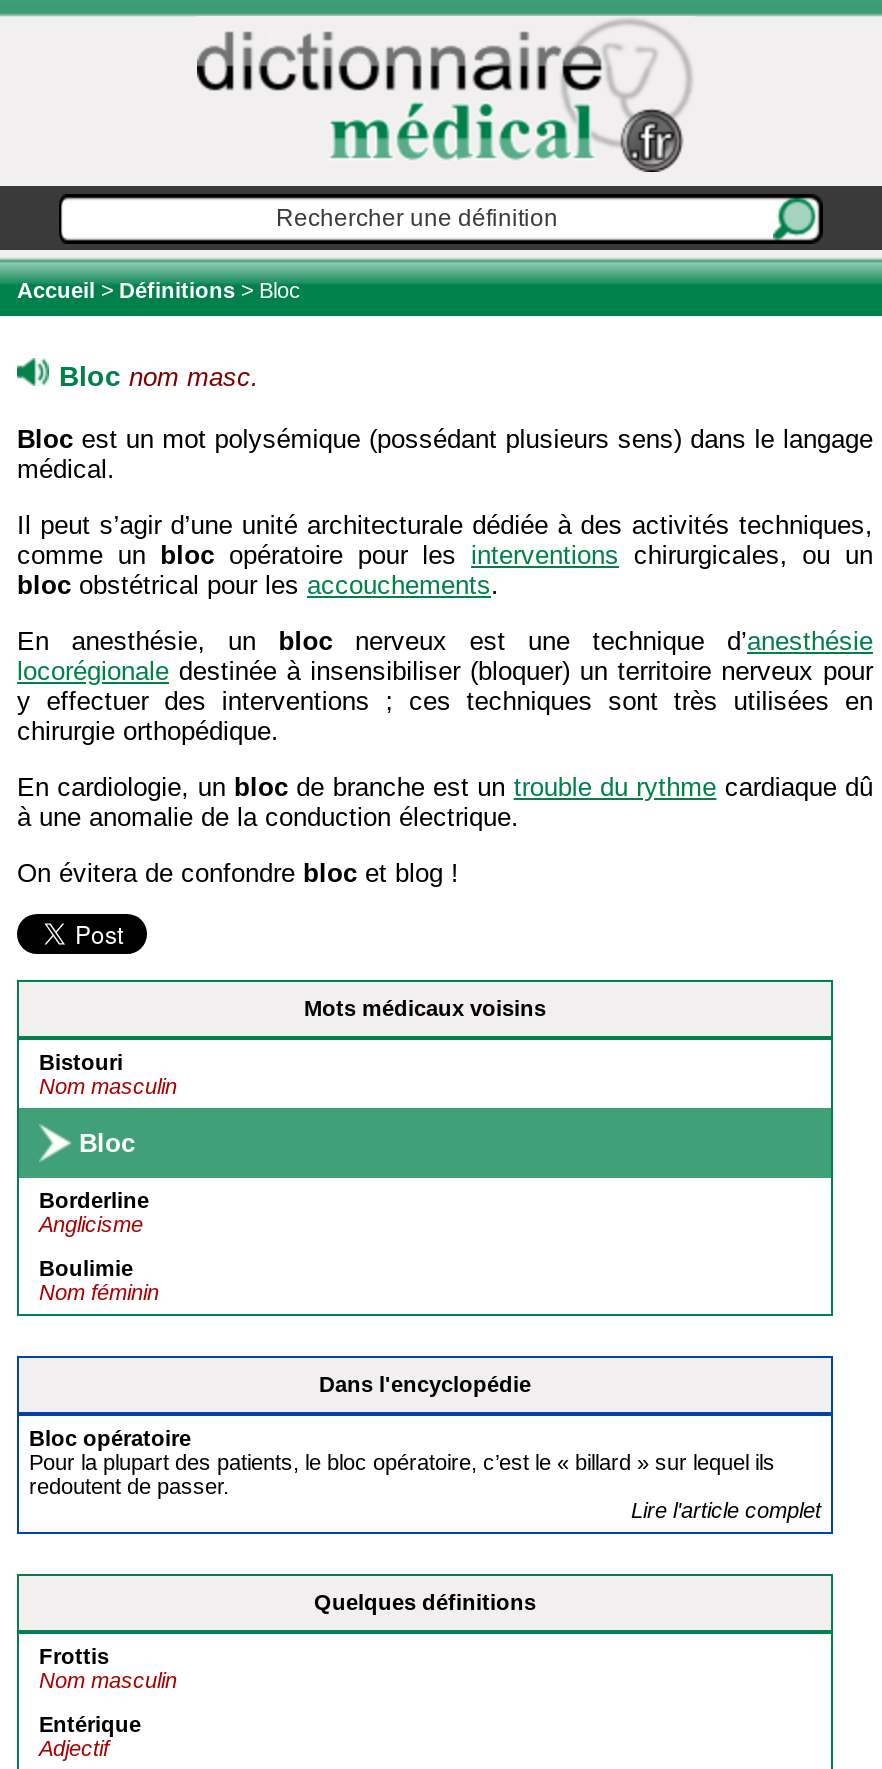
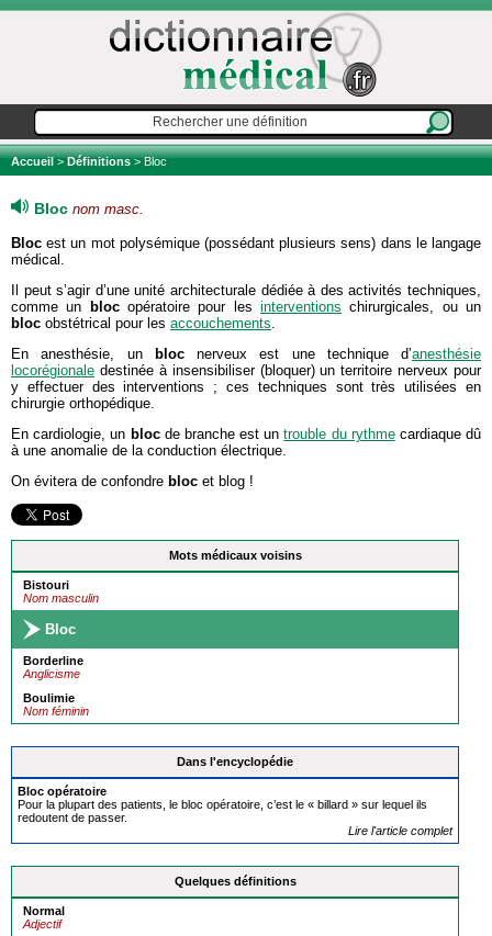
- Frottis
- Nom masculin
- Entérique
+ Normal
